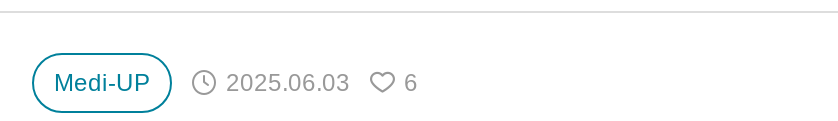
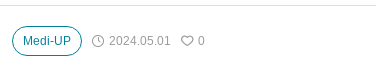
- 2025.06.03
- 6
+ 2024.05.01
+ 0
